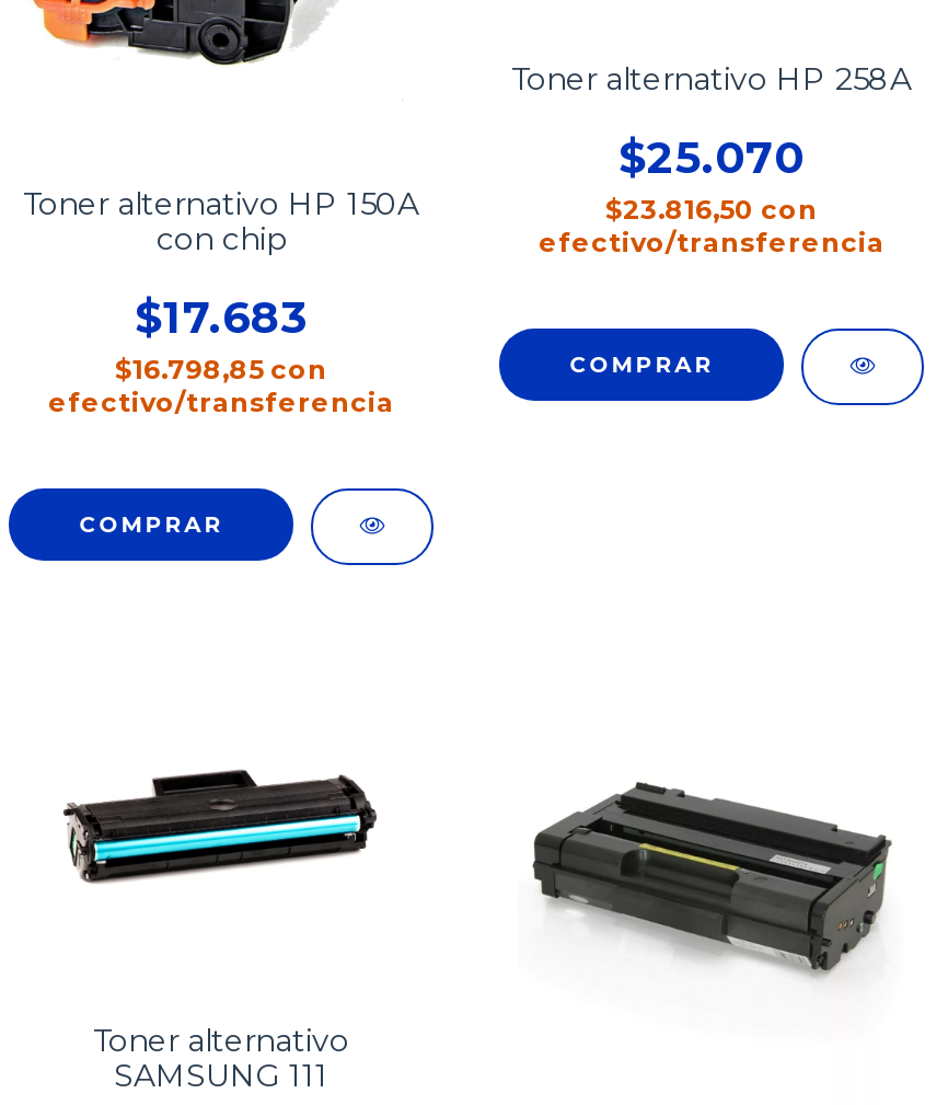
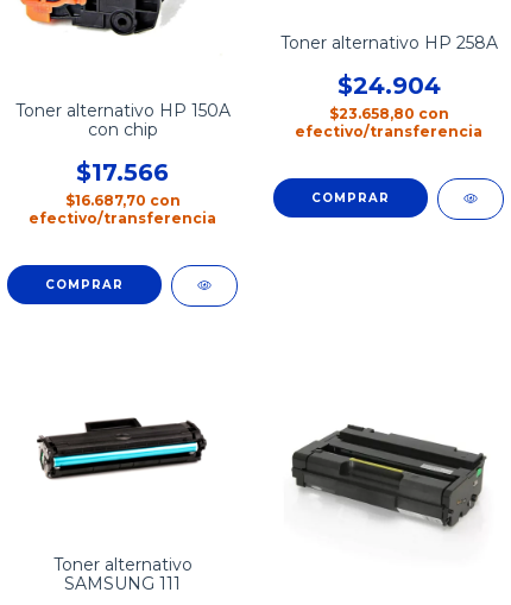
- $25.070
+ $24.904

- $23.816,50 con
+ $23.658,80 con

- $17.683
+ $17.566

- $16.798,85 con
+ $16.687,70 con
